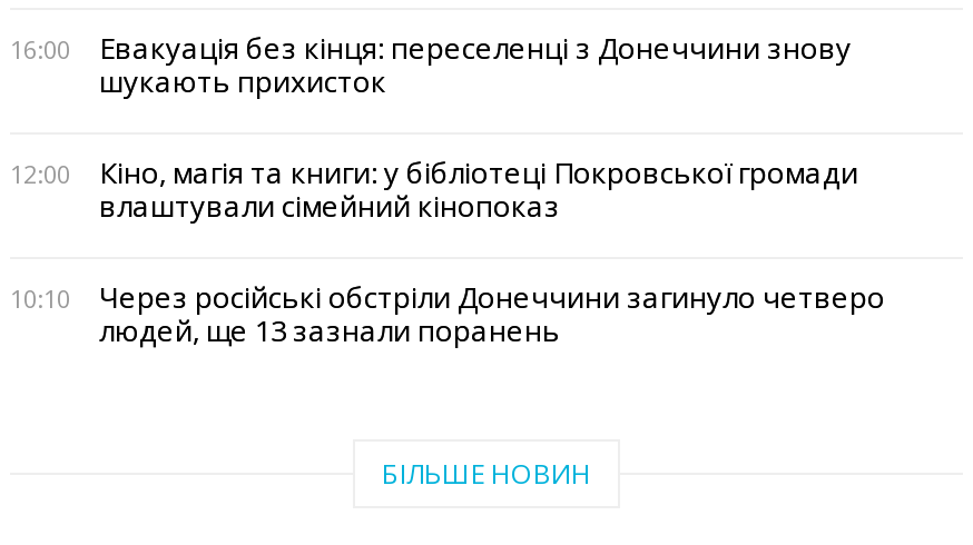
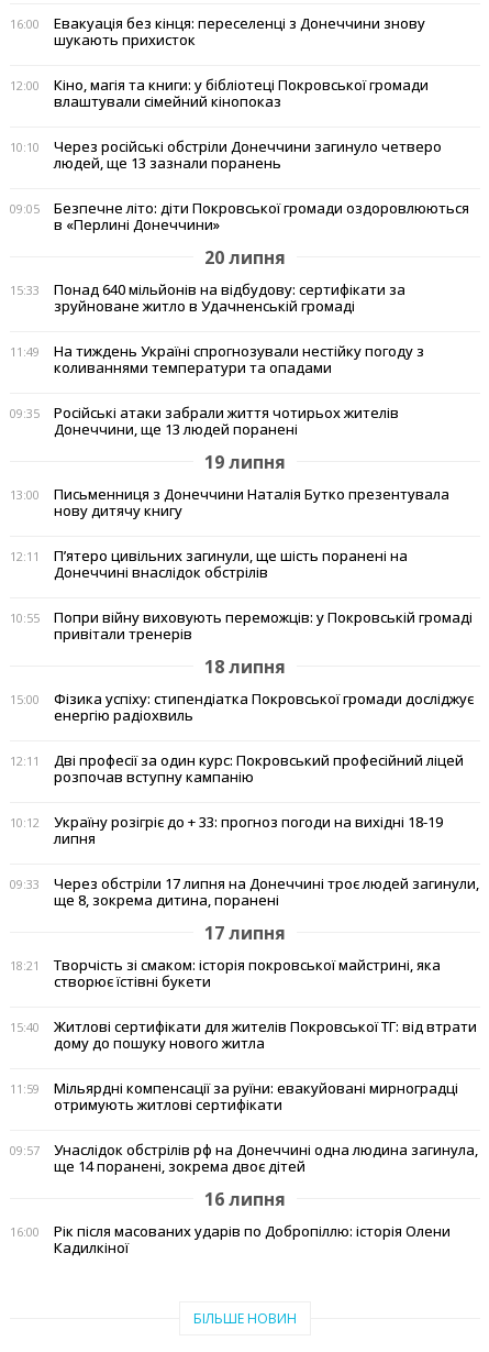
+ 09:05
+ Безпечне літо: діти Покровської громади оздоровлюються
+ в «Перлині Донеччини»
+ 20 липня
+ 15:33
+ Понад 640 мільйонів на відбудову: сертифікати за
+ зруйноване житло в Удачненській громаді
+ 11:49
+ На тиждень Україні спрогнозували нестійку погоду з
+ коливаннями температури та опадами
+ 09:35
+ Російські атаки забрали життя чотирьох жителів
+ Донеччини, ще 13 людей поранені
+ 19 липня
+ 13:00
+ Письменниця з Донеччини Наталія Бутко презентувала
+ нову дитячу книгу
+ 12:11
+ П’ятеро цивільних загинули, ще шість поранені на
+ Донеччині внаслідок обстрілів
+ 10:55
+ Попри війну виховують переможців: у Покровській громаді
+ привітали тренерів
+ 18 липня
+ 15:00
+ Фізика успіху: стипендіатка Покровської громади досліджує
+ енергію радіохвиль
+ 12:11
+ Дві професії за один курс: Покровський професійний ліцей
+ розпочав вступну кампанію
+ 10:12
+ Україну розігріє до + 33: прогноз погоди на вихідні 18-19
+ липня
+ 09:33
+ Через обстріли 17 липня на Донеччині троє людей загинули,
+ ще 8, зокрема дитина, поранені
+ 17 липня
+ 18:21
+ Творчість зі смаком: історія покровської майстрині, яка
+ створює їстівні букети
+ 15:40
+ Житлові сертифікати для жителів Покровської ТГ: від втрати
+ дому до пошуку нового житла
+ 11:59
+ Мільярдні компенсації за руїни: евакуйовані мирноградці
+ отримують житлові сертифікати
+ 09:57
+ Унаслідок обстрілів рф на Донеччині одна людина загинула,
+ ще 14 поранені, зокрема двоє дітей
+ 16 липня
+ 16:00
+ Рік після масованих ударів по Добропіллю: історія Олени
+ Кадилкіної
